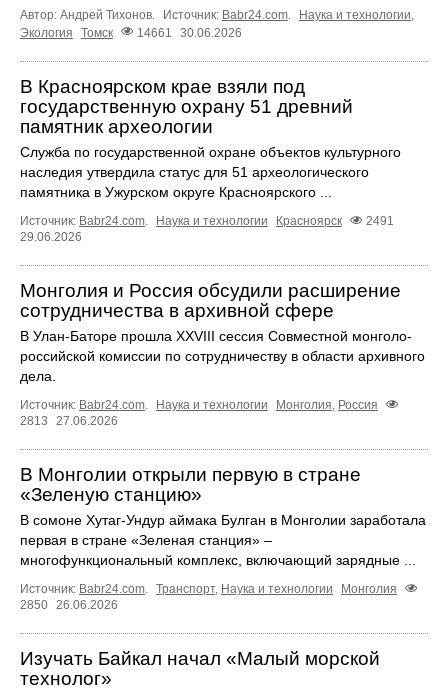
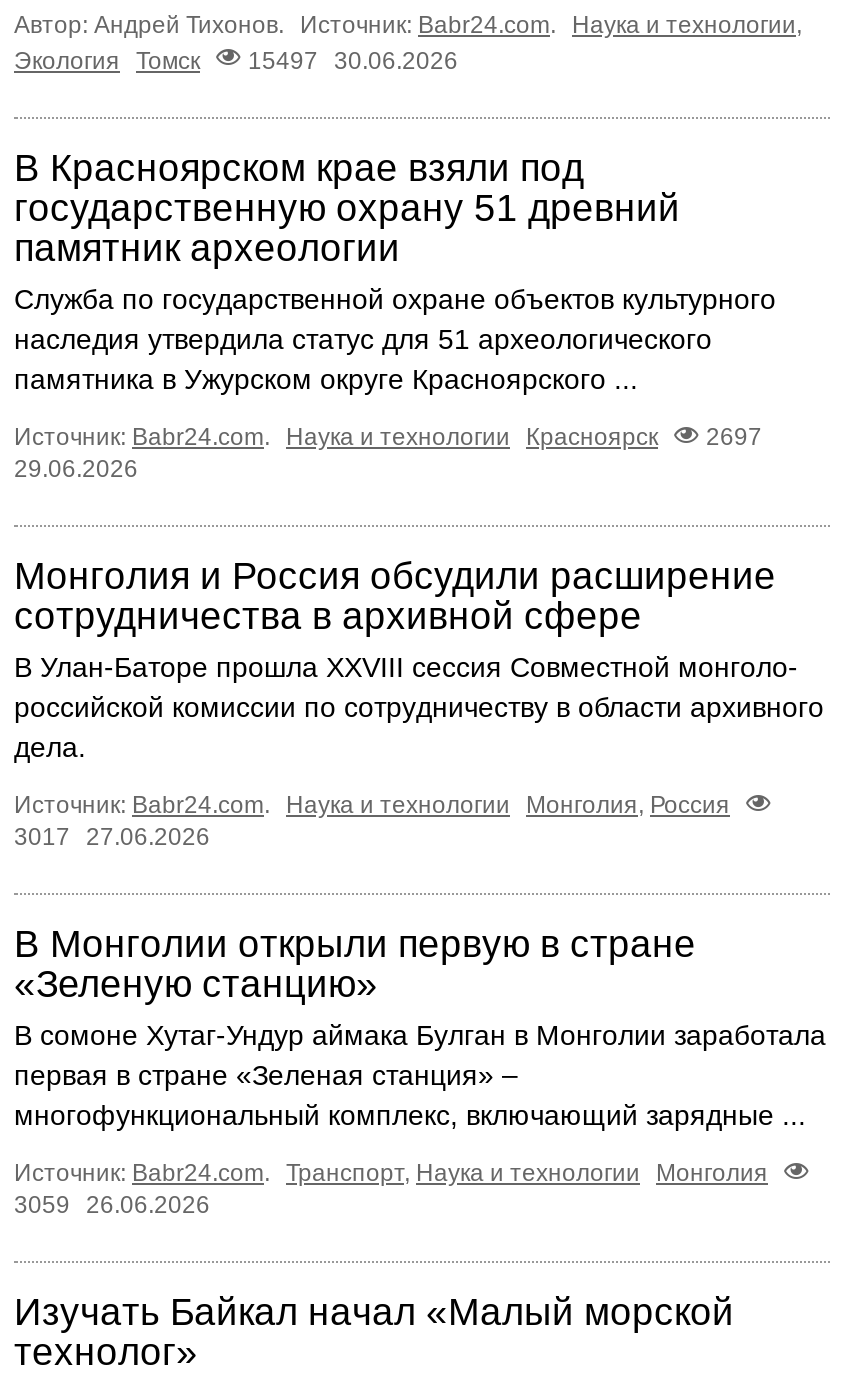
- Экология Томск 14661 30.06.2026
+ Экология Томск 15497 30.06.2026

- Источник: Babr24.com. Наука и технологии Красноярск 2491
+ Источник: Babr24.com. Наука и технологии Красноярск 2697

- 2813 27.06.2026
+ 3017 27.06.2026

- 2850 26.06.2026
+ 3059 26.06.2026
